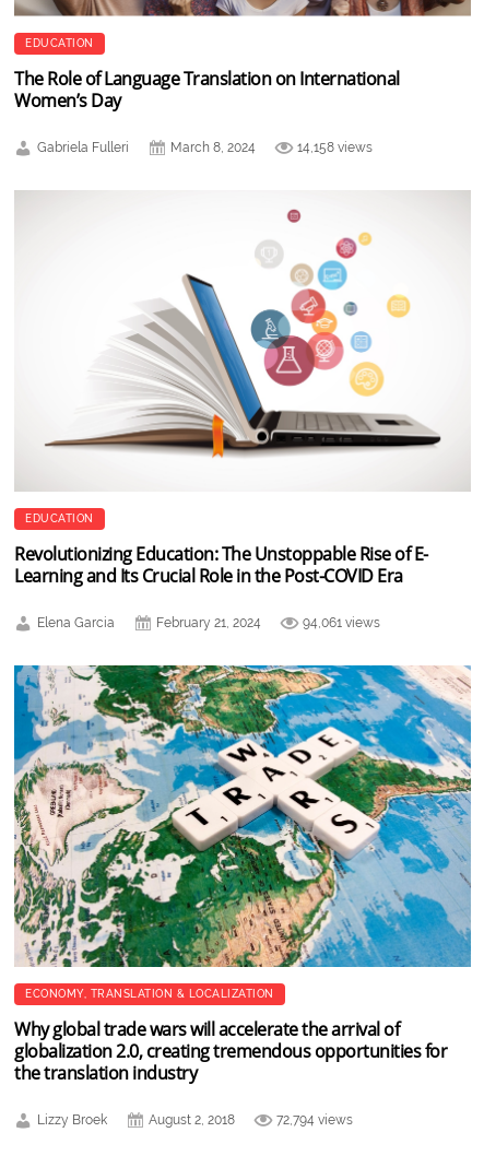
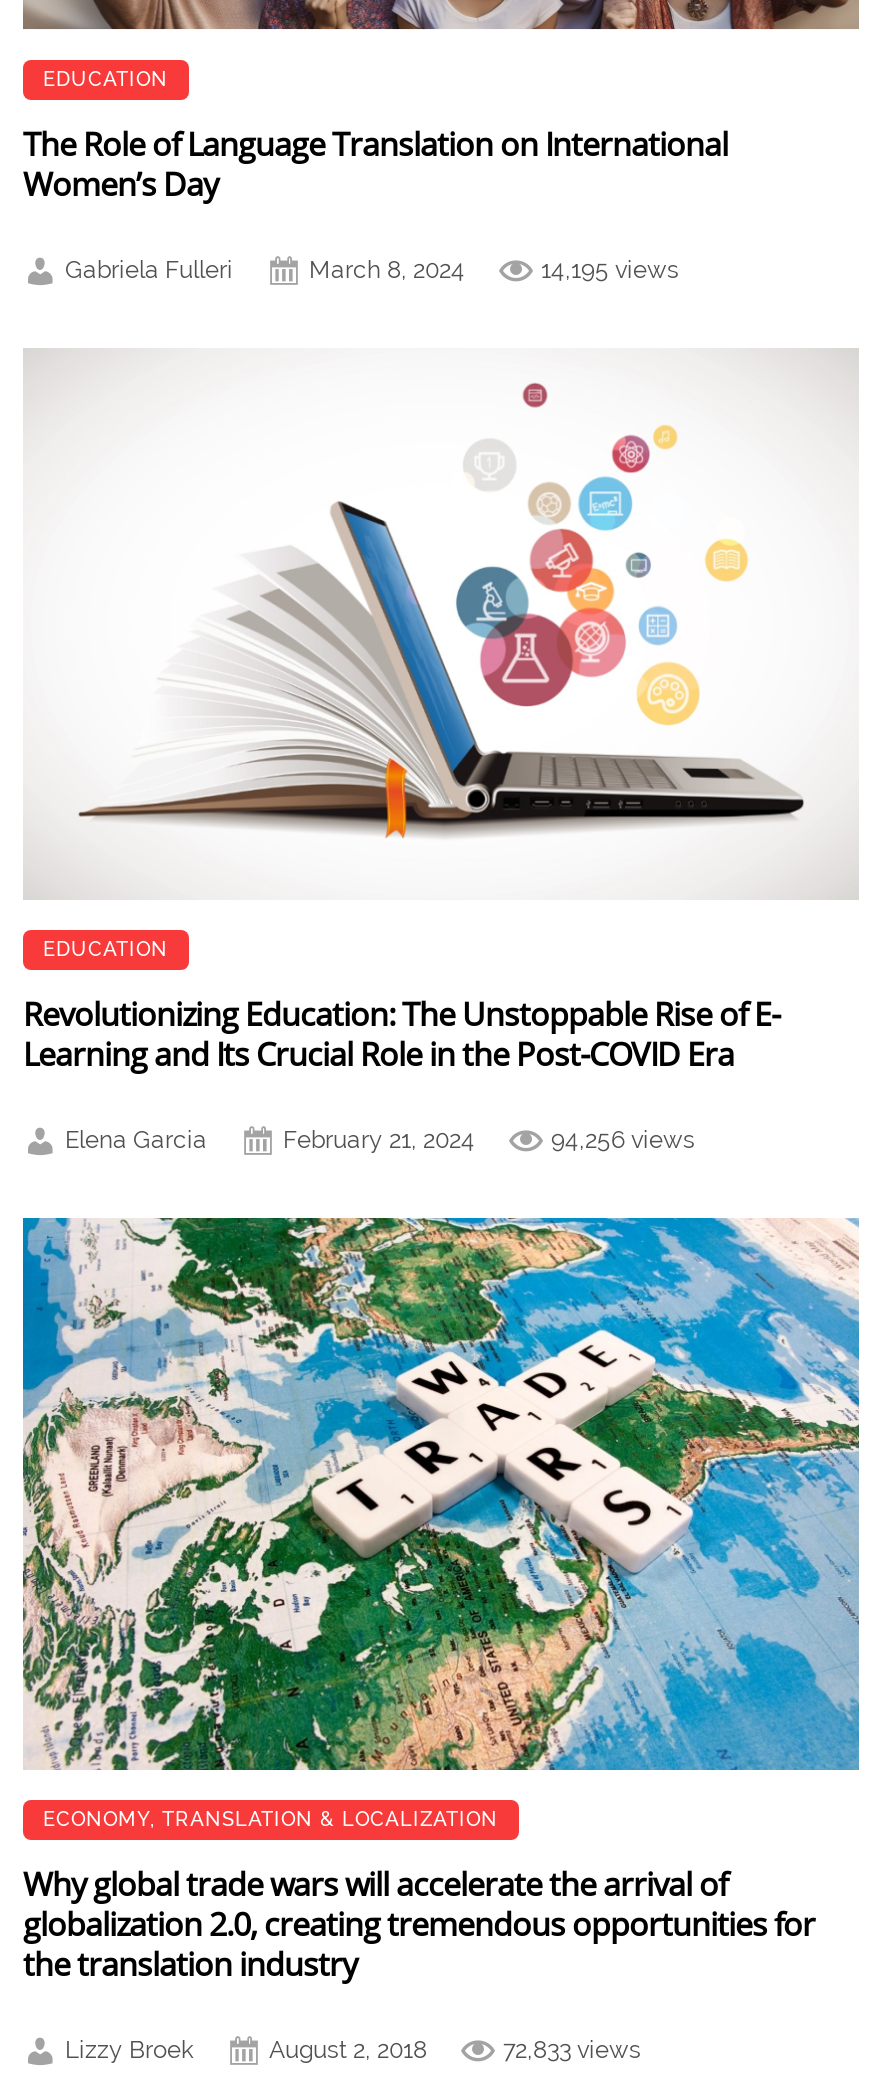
- 14,158 views
+ 14,195 views

- 94,061 views
+ 94,256 views

- 72,794 views
+ 72,833 views
